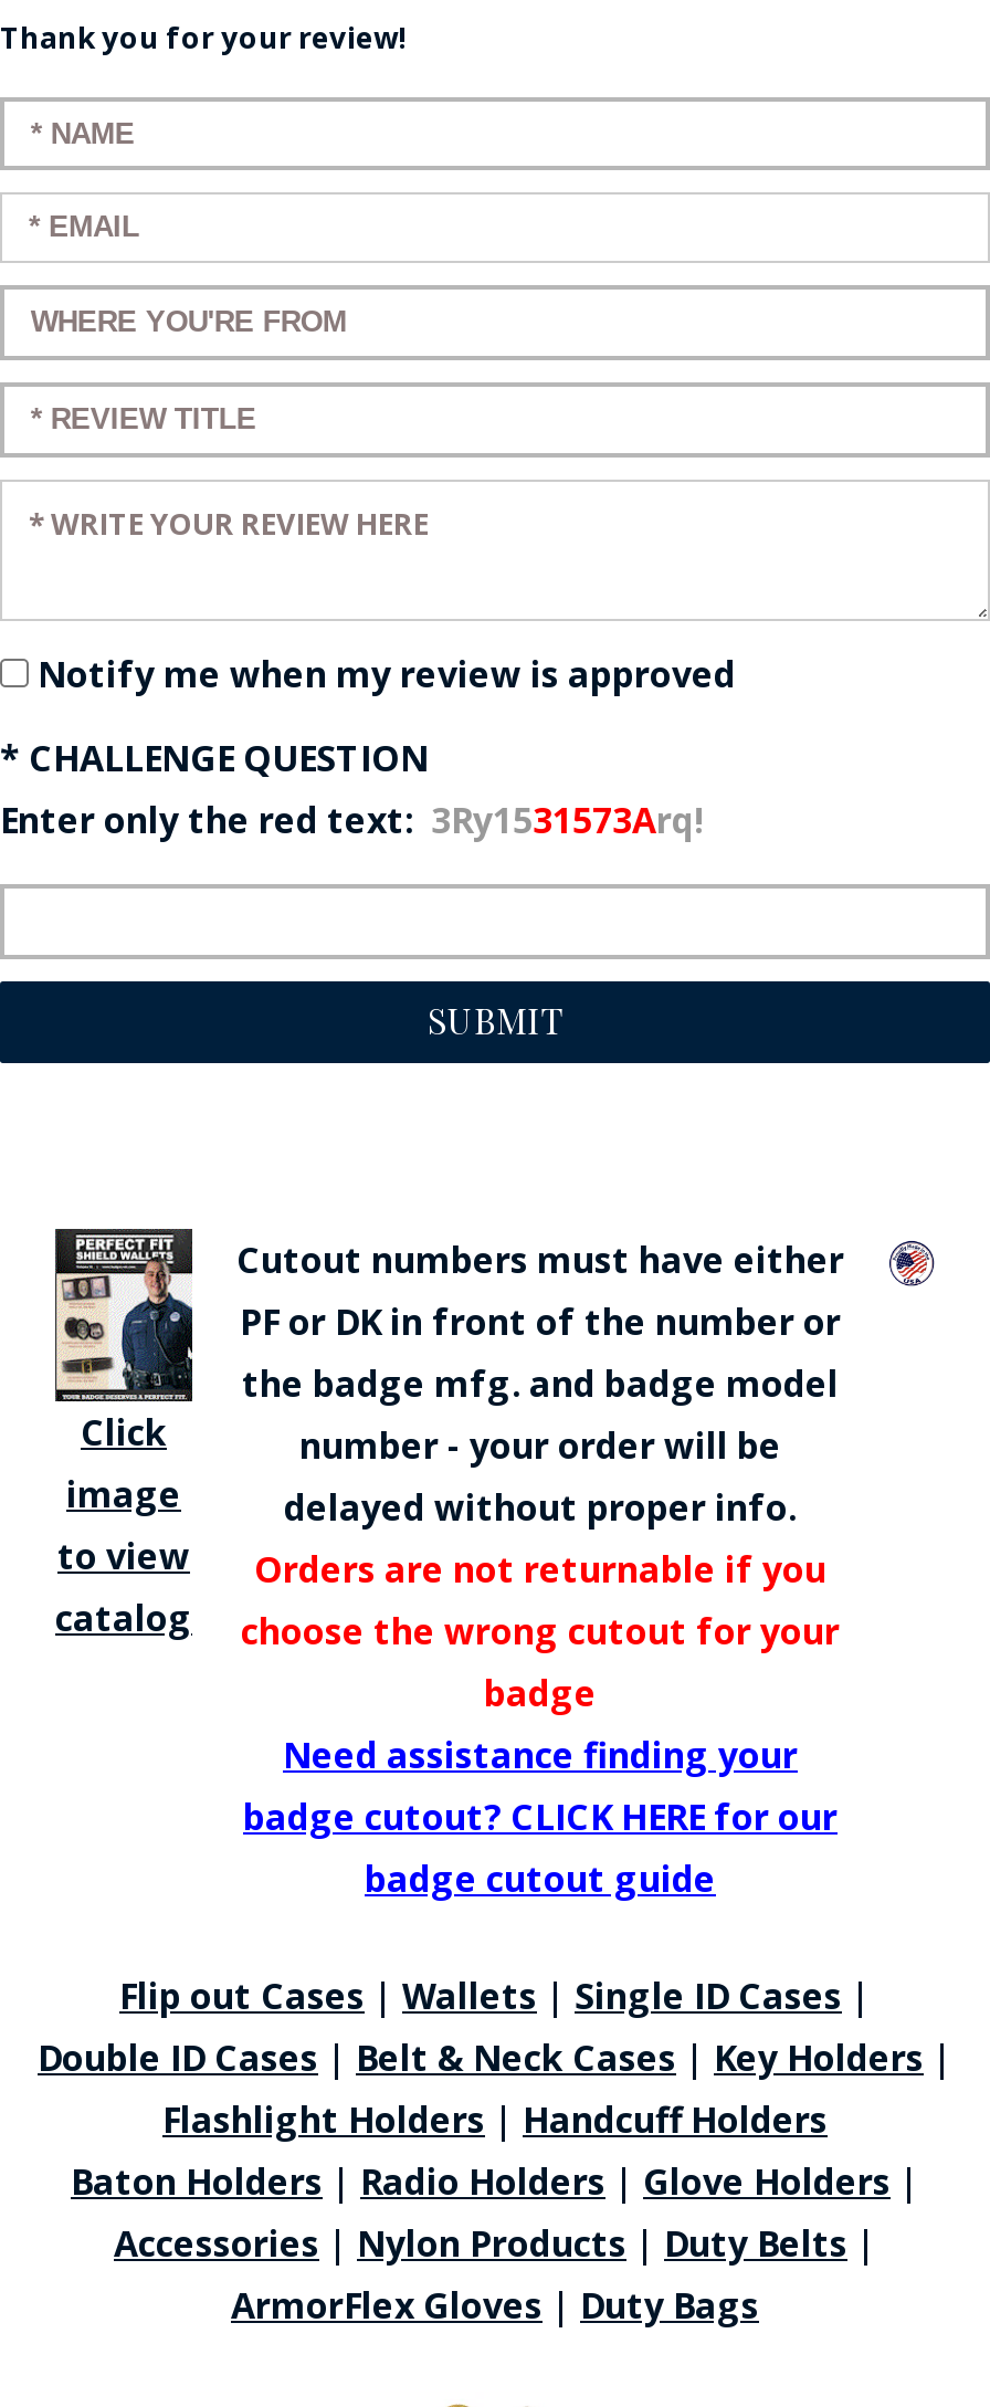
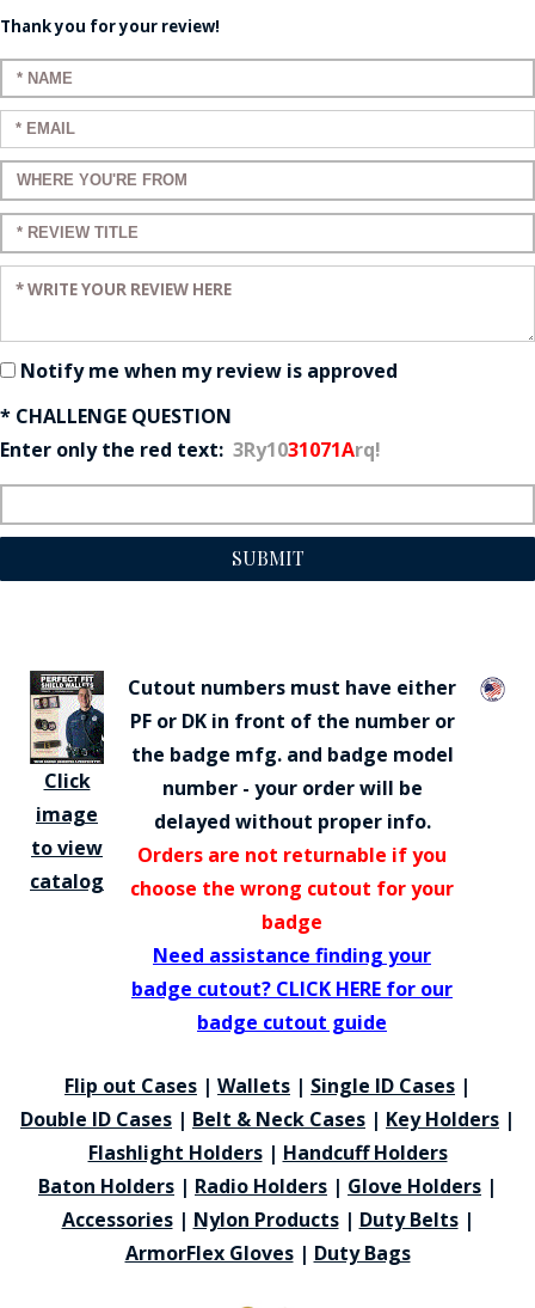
- Enter only the red text: 3Ry1531573Arq!
+ Enter only the red text: 3Ry1031071Arq!
